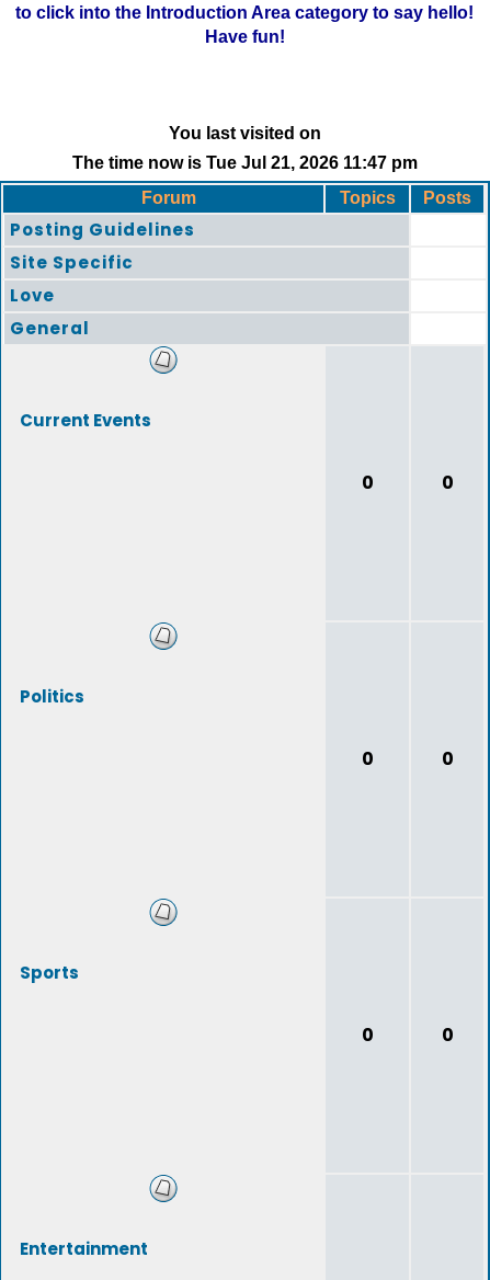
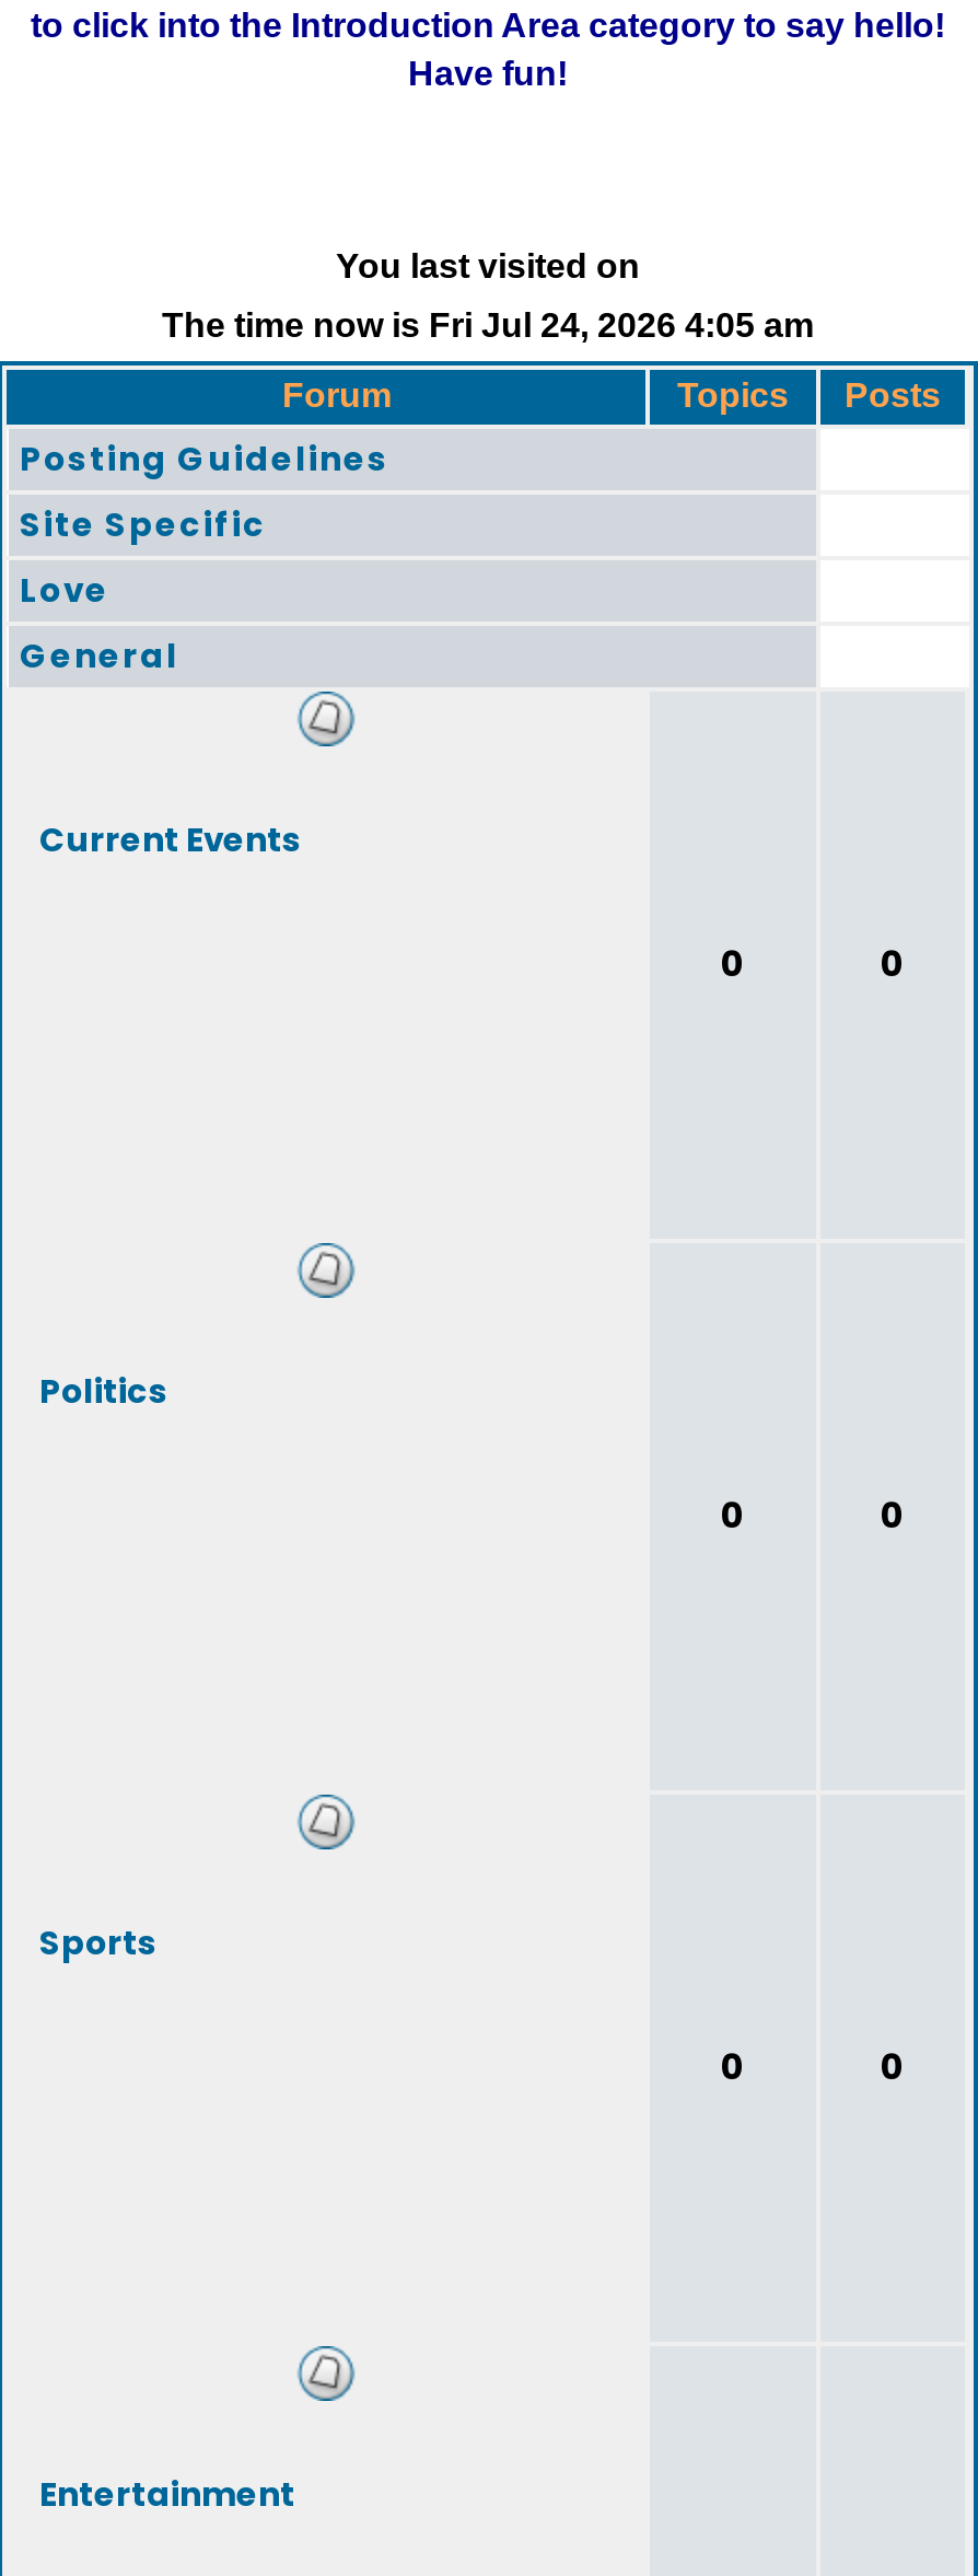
- The time now is Tue Jul 21, 2026 11:47 pm
+ The time now is Fri Jul 24, 2026 4:05 am
